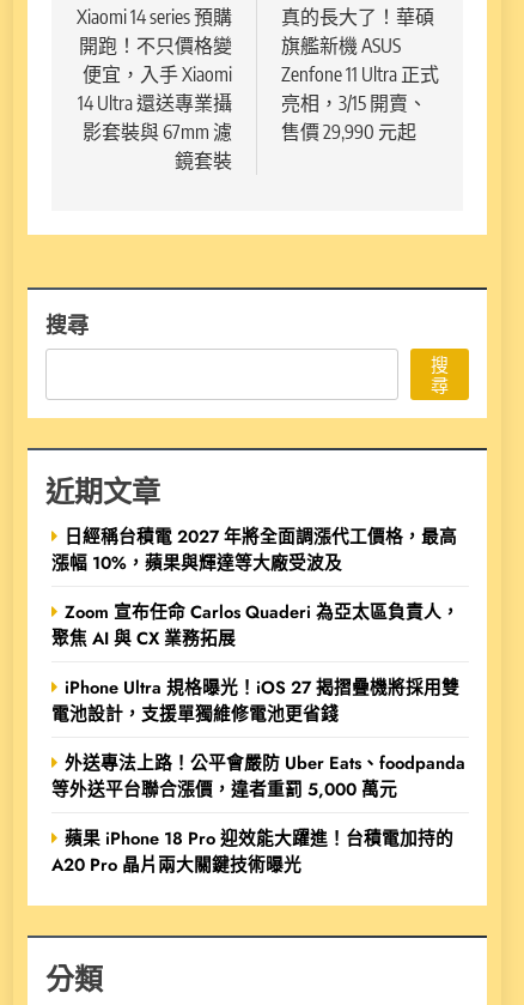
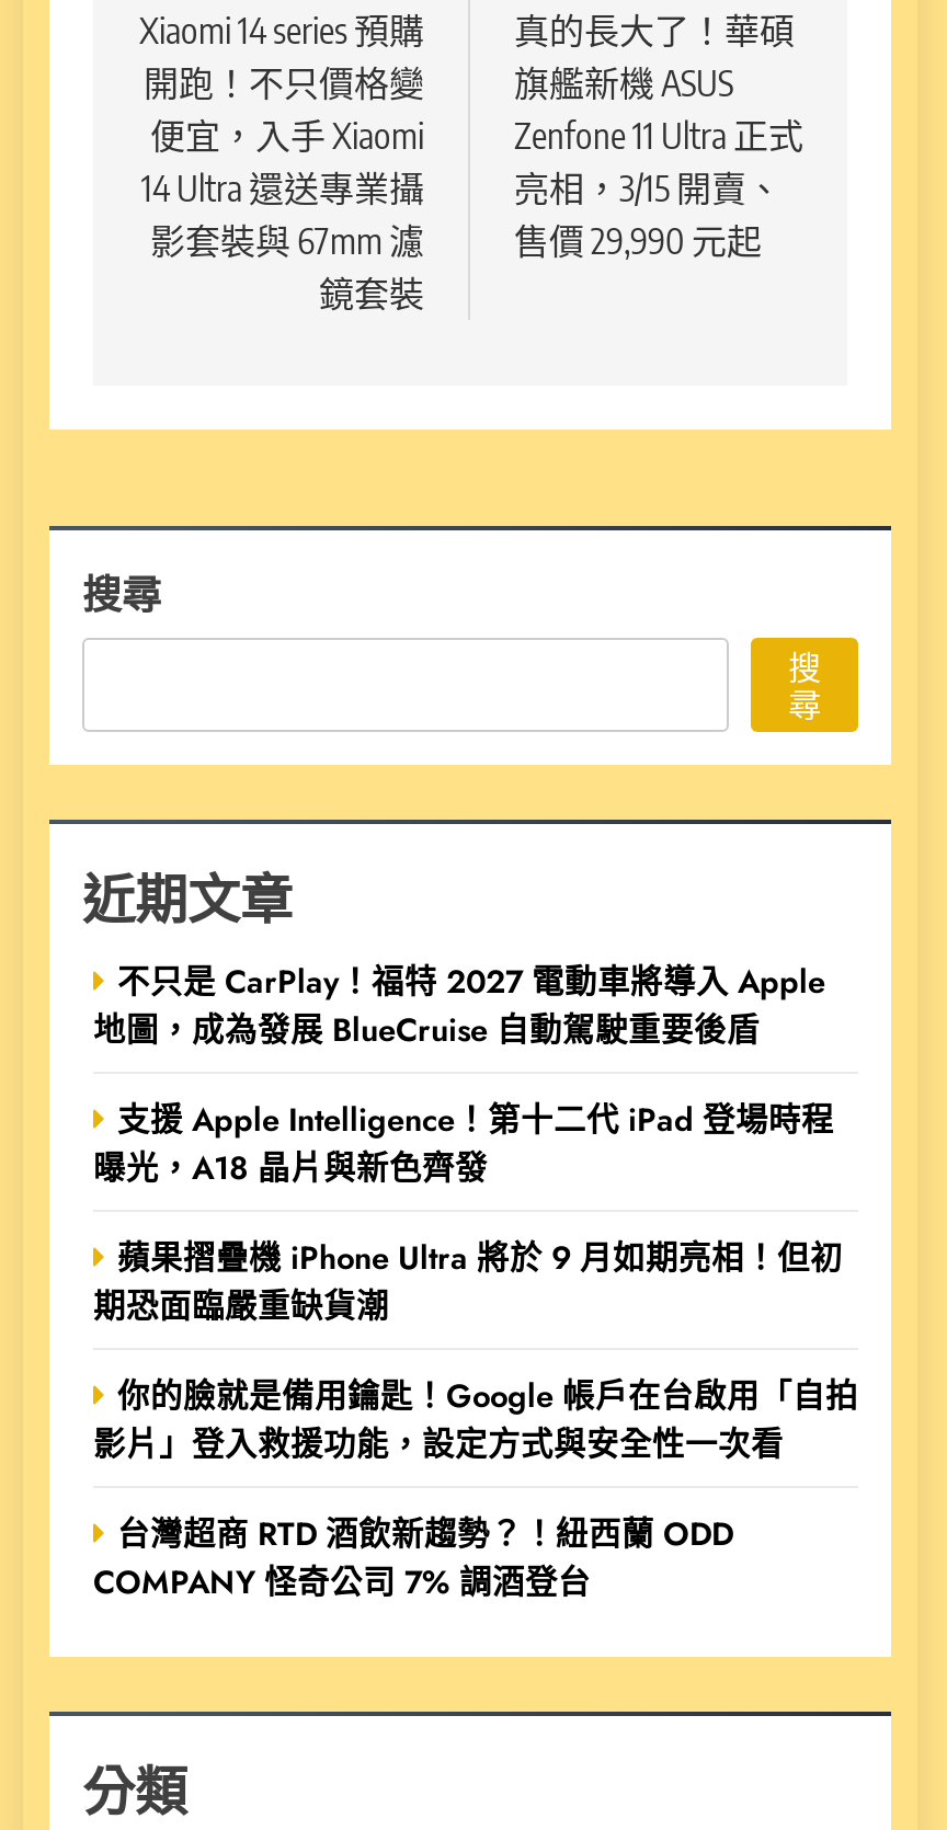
- 日經稱台積電 2027 年將全面調漲代工價格，最高
- 漲幅 10%，蘋果與輝達等大廠受波及
+ 不只是 CarPlay！福特 2027 電動車將導入 Apple
+ 地圖，成為發展 BlueCruise 自動駕駛重要後盾

- Zoom 宣布任命 Carlos Quaderi 為亞太區負責人，
- 聚焦 AI 與 CX 業務拓展
+ 支援 Apple Intelligence！第十二代 iPad 登場時程
+ 曝光，A18 晶片與新色齊發

- iPhone Ultra 規格曝光！iOS 27 揭摺疊機將採用雙
- 電池設計，支援單獨維修電池更省錢
+ 蘋果摺疊機 iPhone Ultra 將於 9 月如期亮相！但初
+ 期恐面臨嚴重缺貨潮

- 外送專法上路！公平會嚴防 Uber Eats、foodpanda
- 等外送平台聯合漲價，違者重罰 5,000 萬元
+ 你的臉就是備用鑰匙！Google 帳戶在台啟用「自拍
+ 影片」登入救援功能，設定方式與安全性一次看

- 蘋果 iPhone 18 Pro 迎效能大躍進！台積電加持的
- A20 Pro 晶片兩大關鍵技術曝光
+ 台灣超商 RTD 酒飲新趨勢？！紐西蘭 ODD
+ COMPANY 怪奇公司 7% 調酒登台
